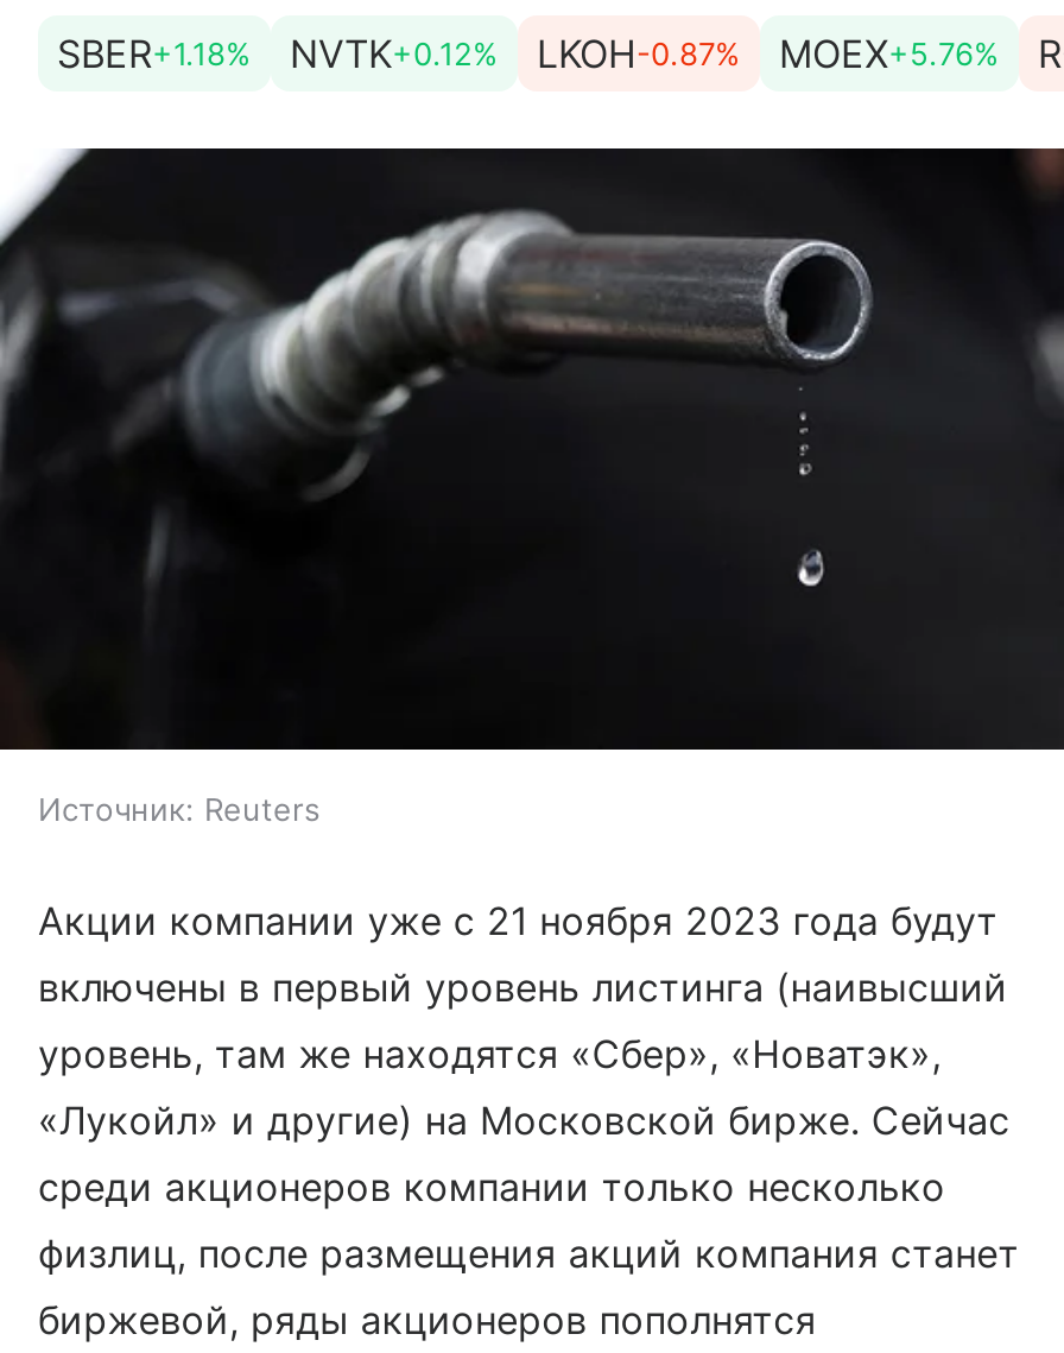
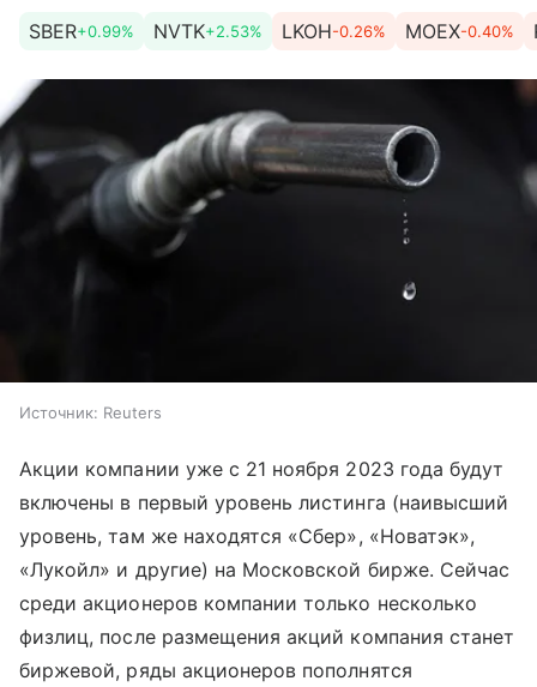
- SBER+1.18%
+ SBER+0.99%

- NVTK+0.12%
+ NVTK+2.53%

- LKOH-0.87%
+ LKOH-0.26%

- MOEX+5.76%
+ MOEX-0.40%
